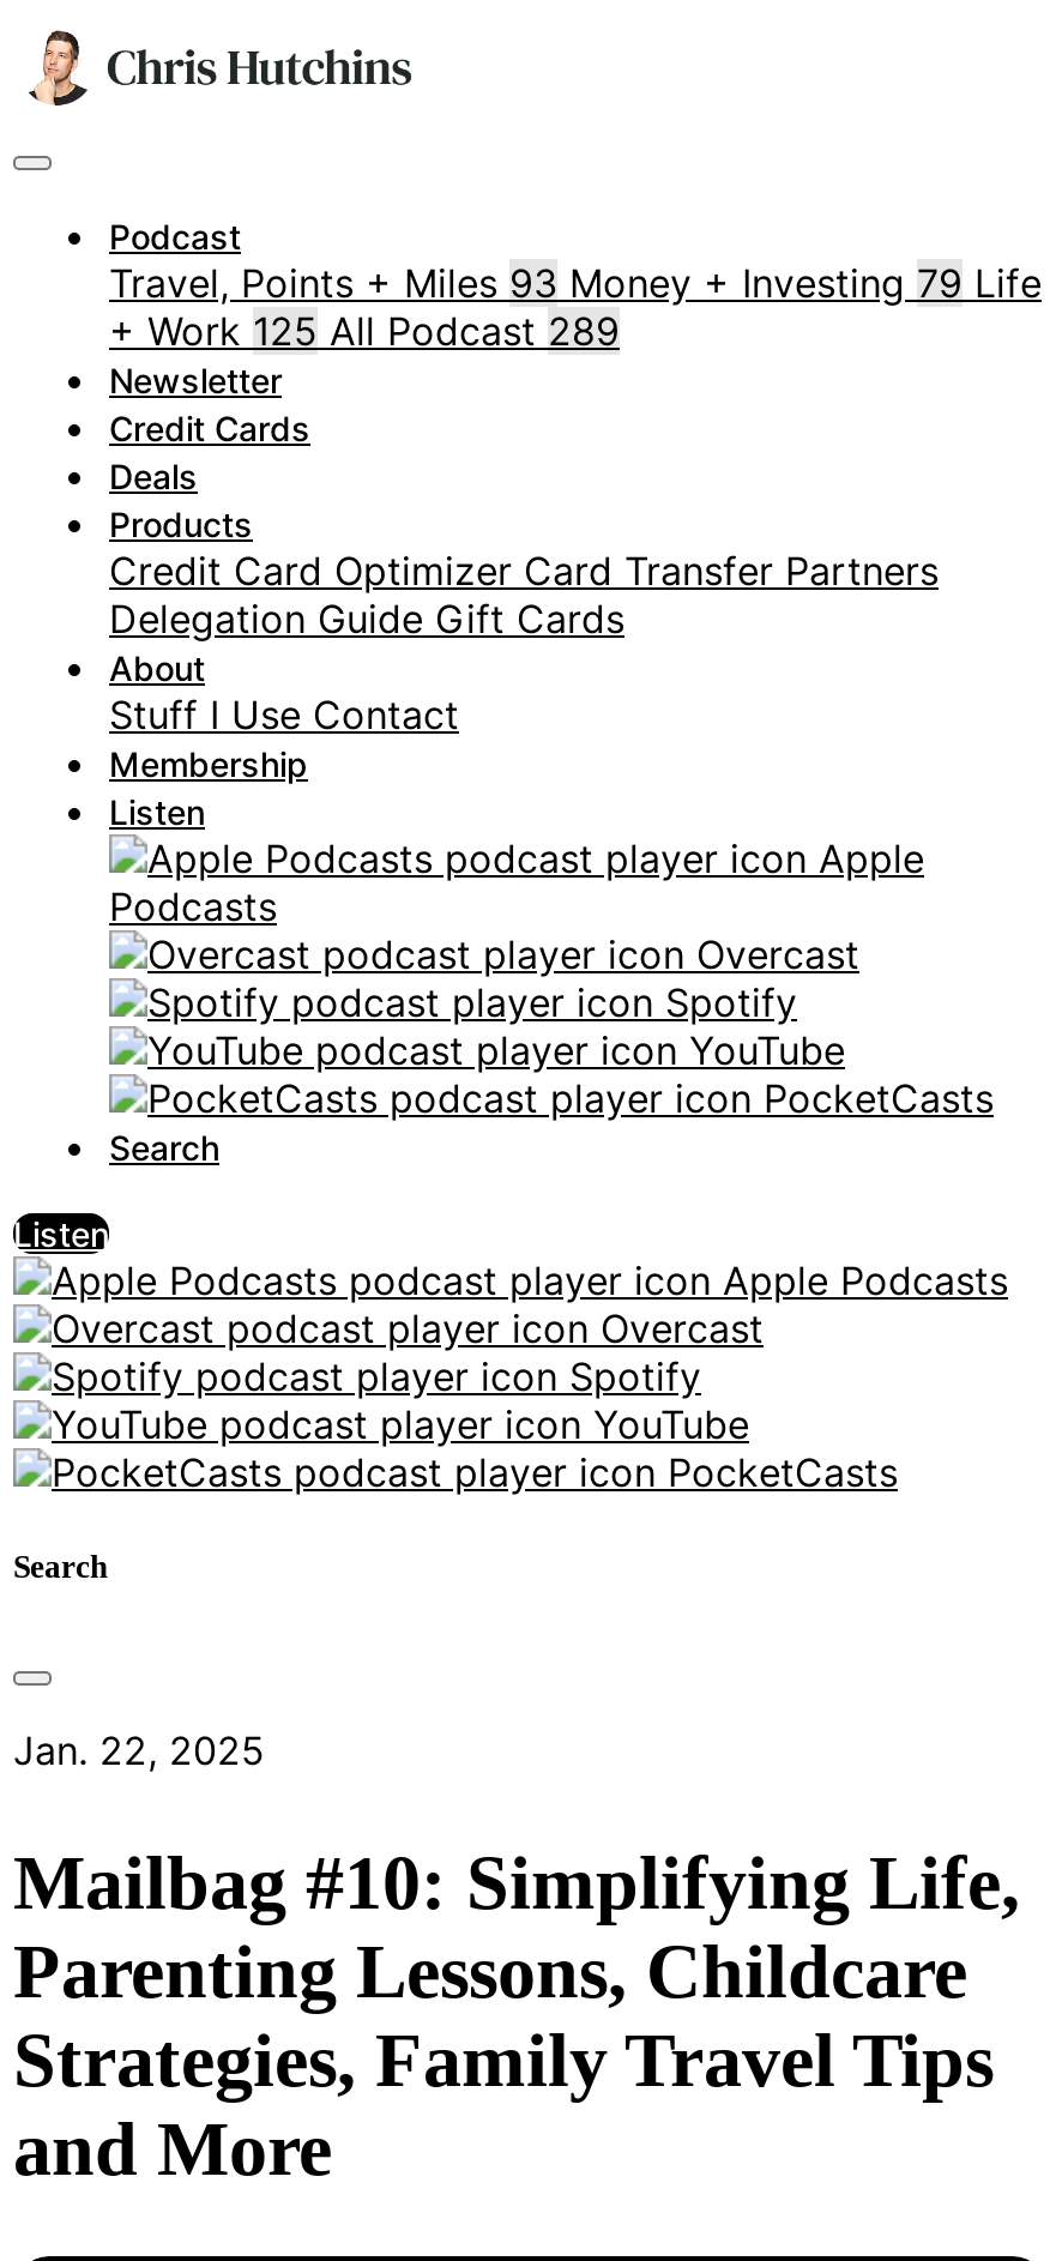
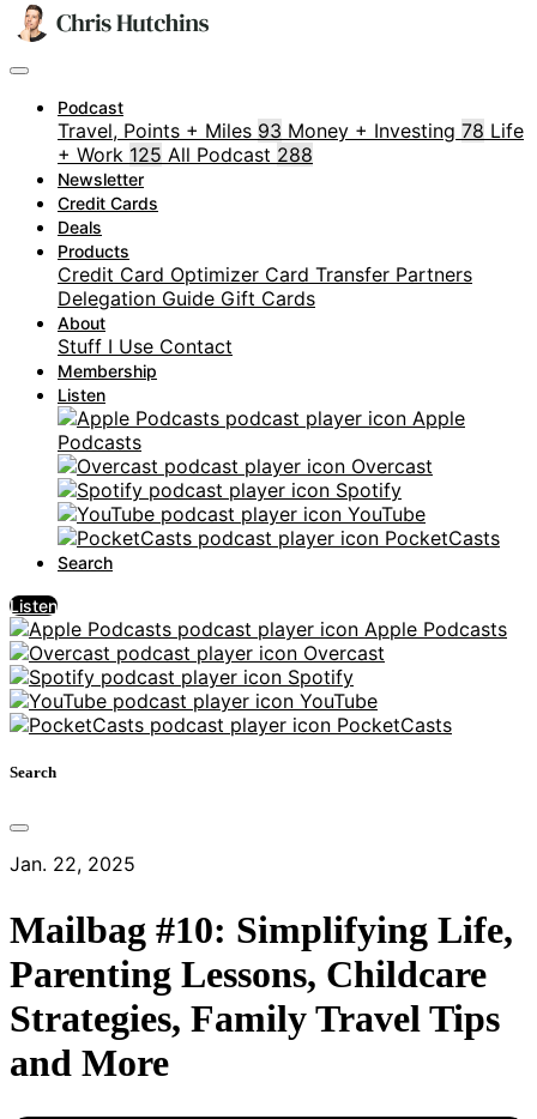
- Travel, Points + Miles 93 Money + Investing 79 Life
+ Travel, Points + Miles 93 Money + Investing 78 Life

- + Work 125 All Podcast 289
+ + Work 125 All Podcast 288
